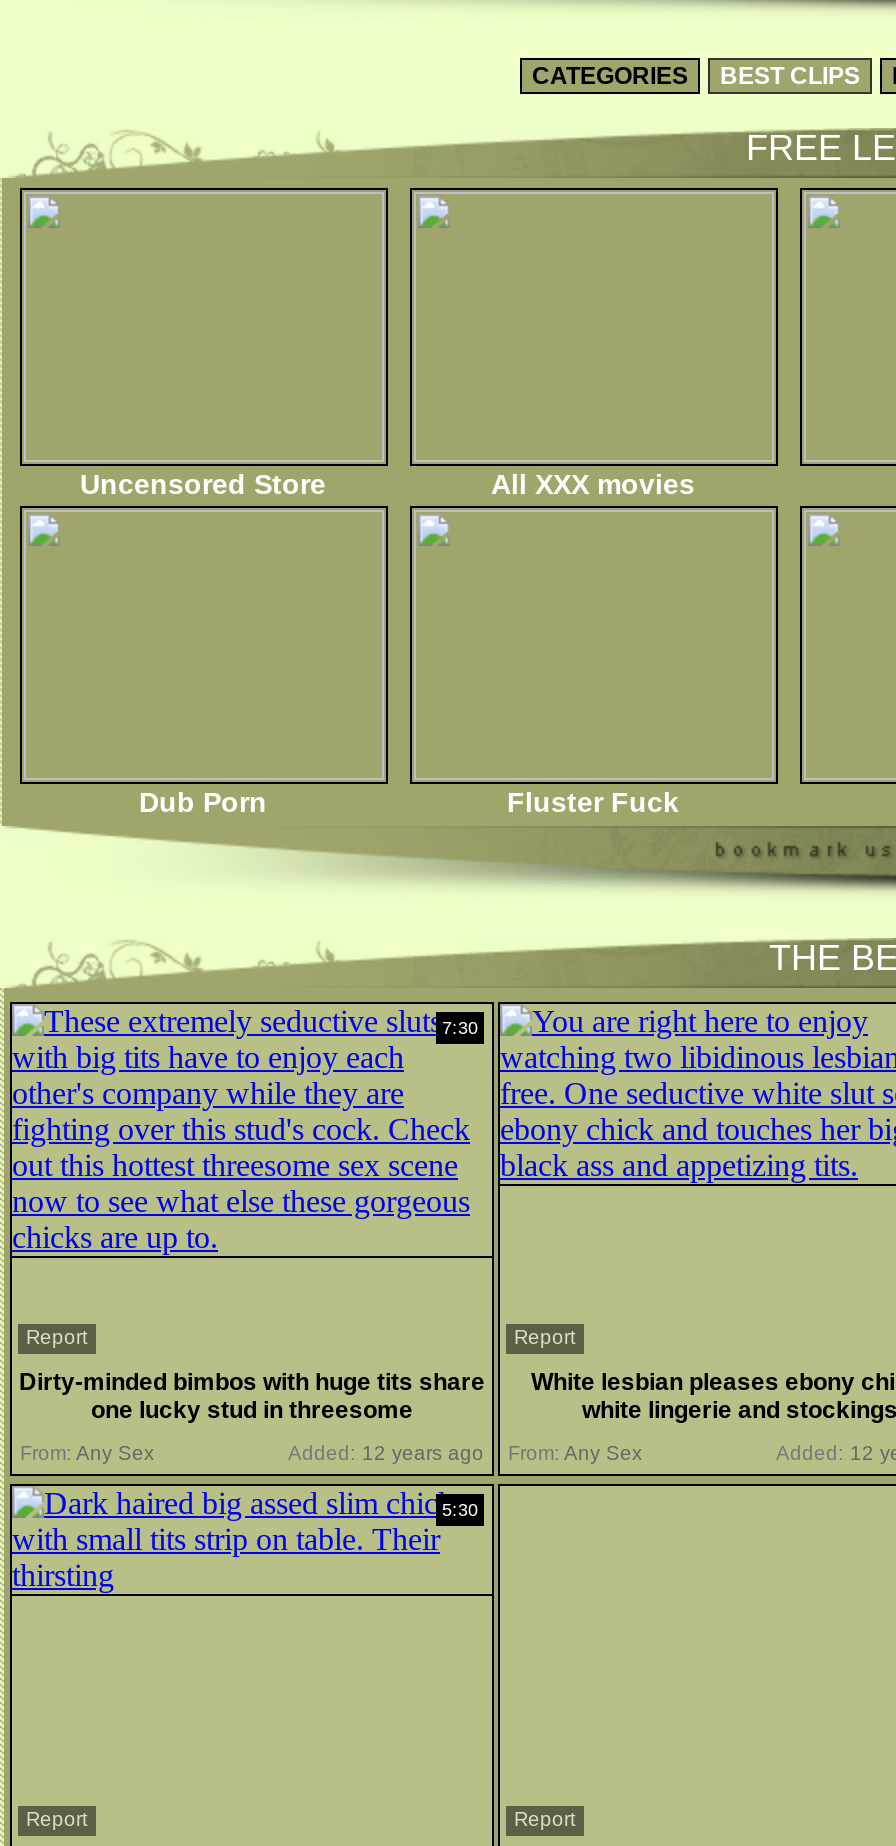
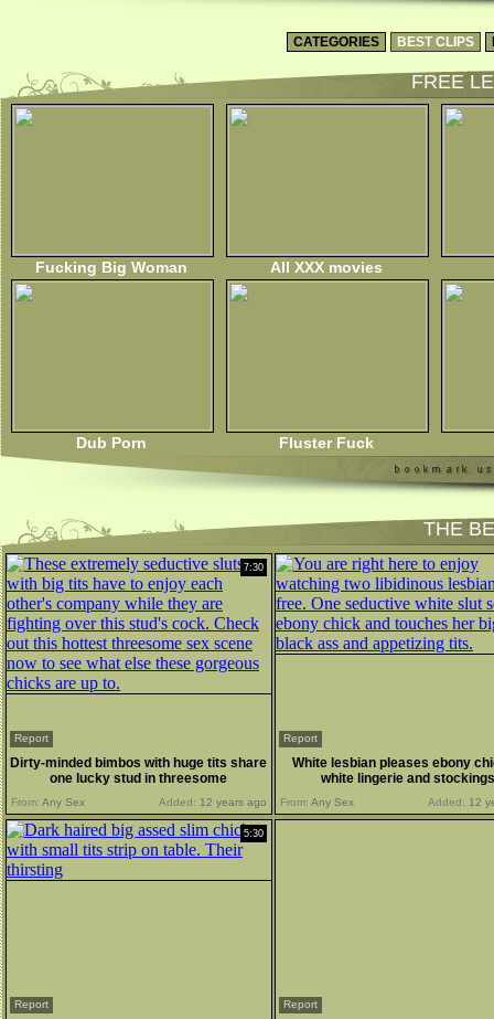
- Uncensored Store
+ Fucking Big Woman
